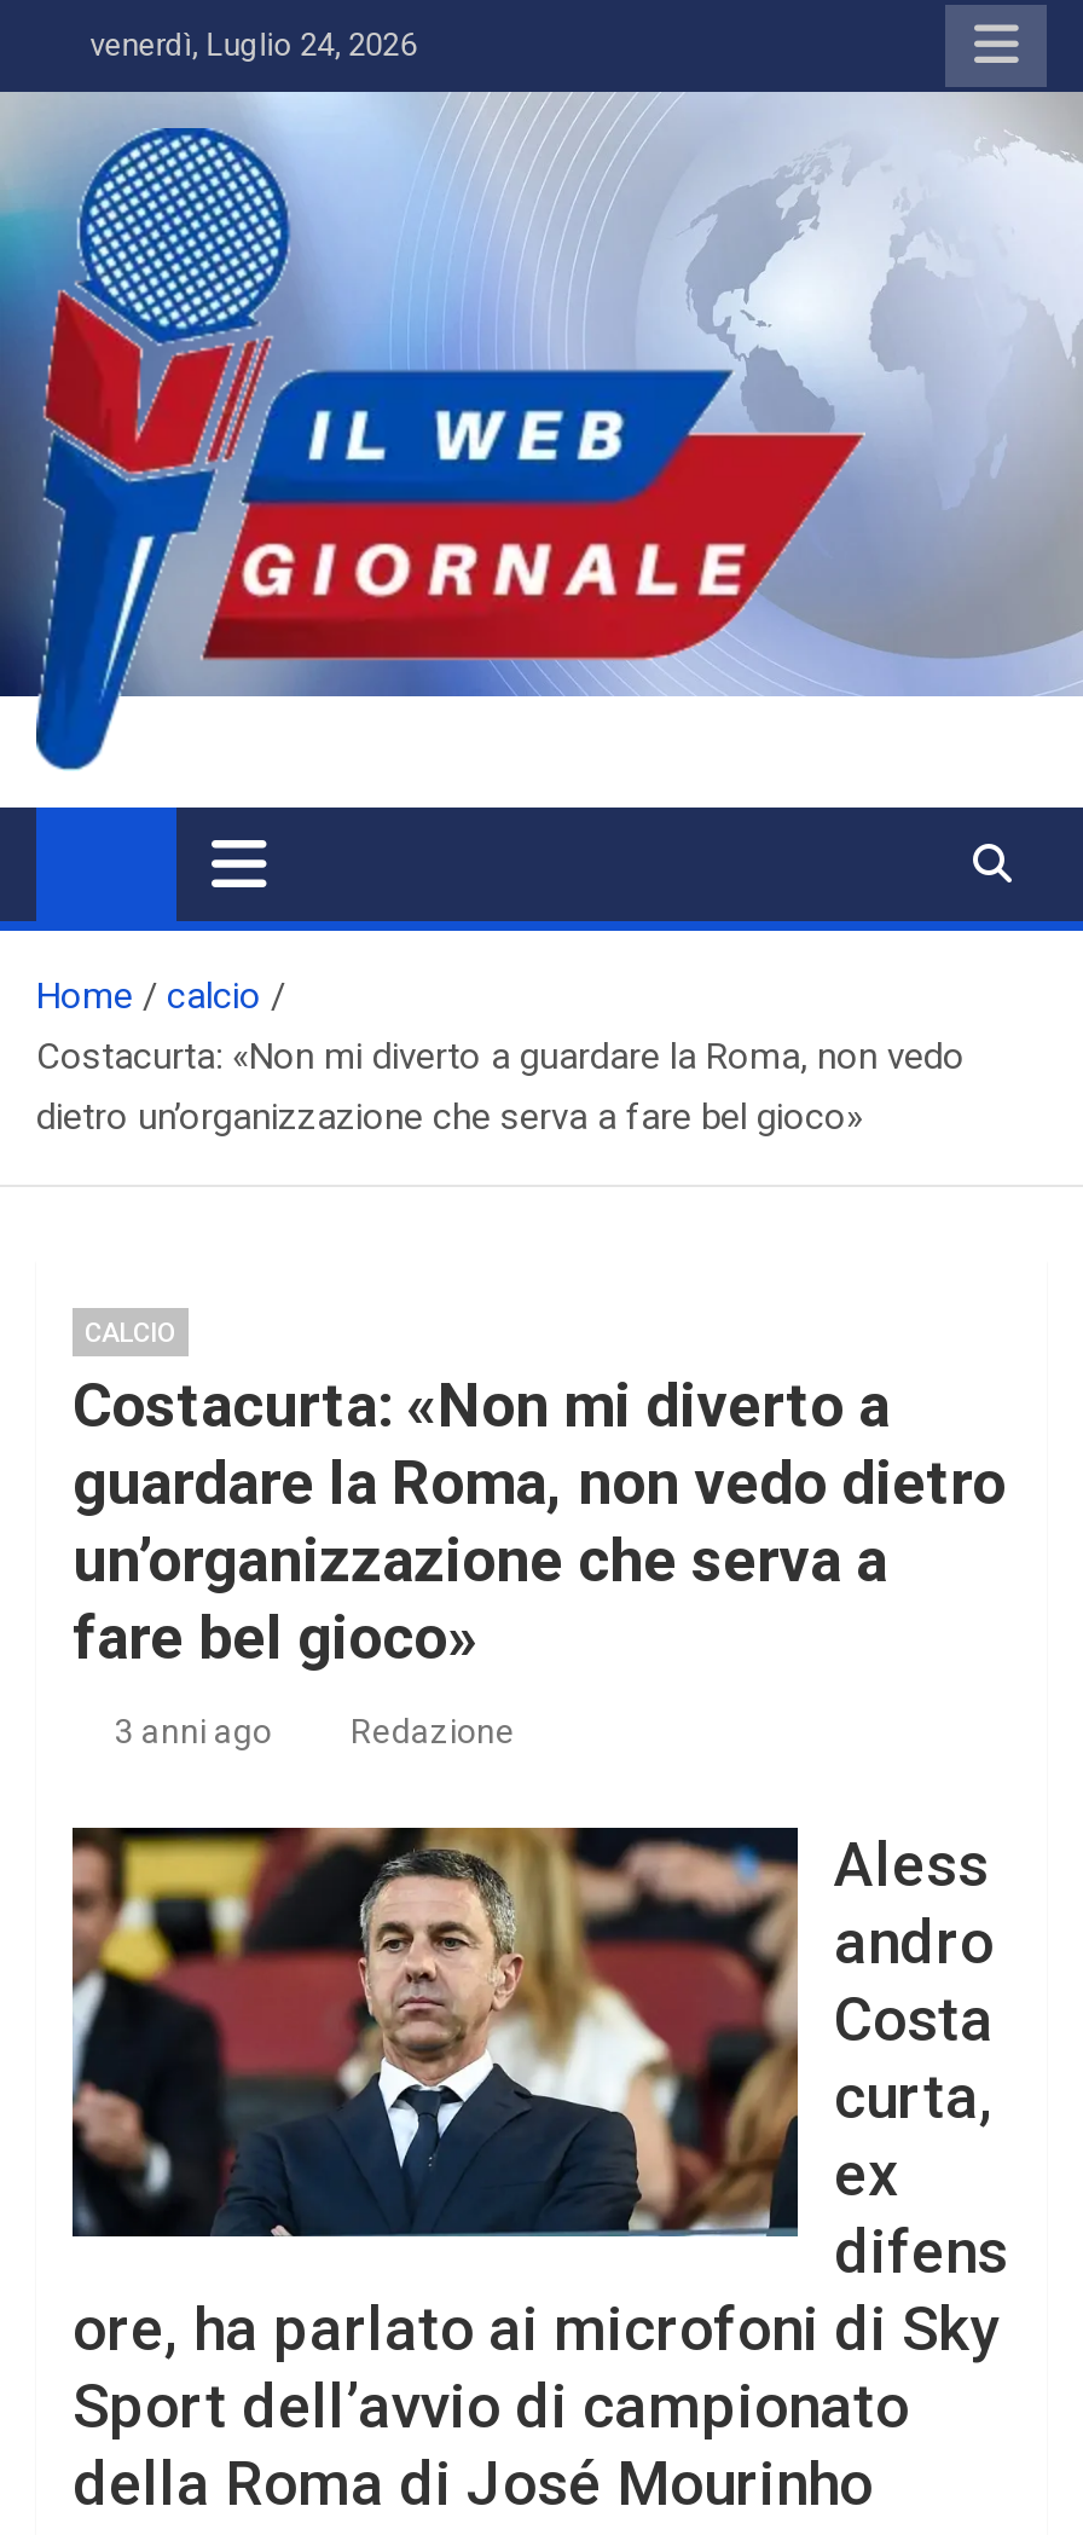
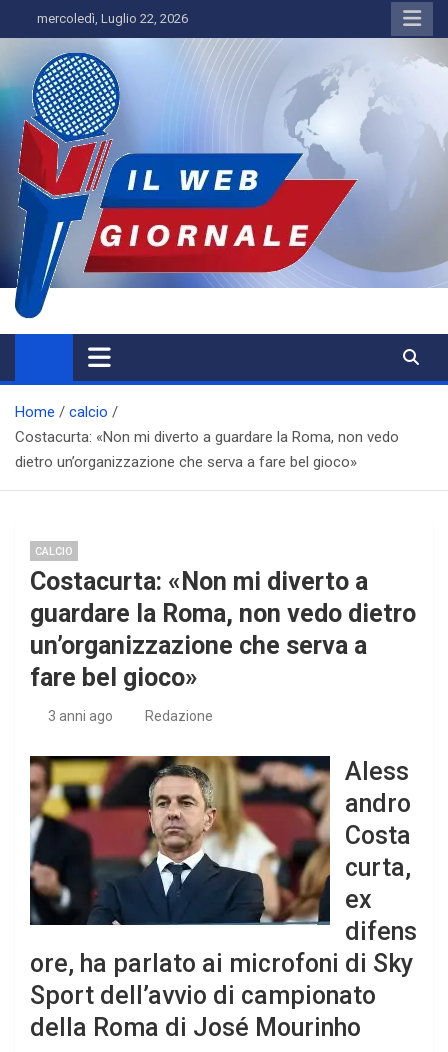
- venerdì, Luglio 24, 2026
+ mercoledì, Luglio 22, 2026
